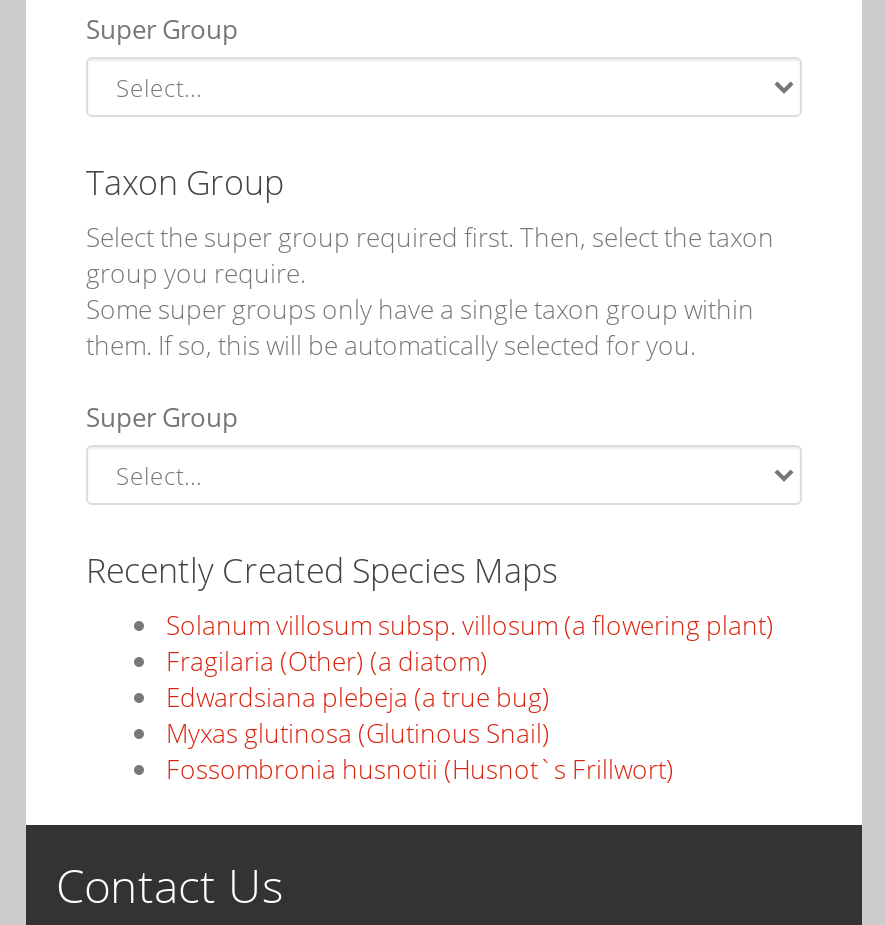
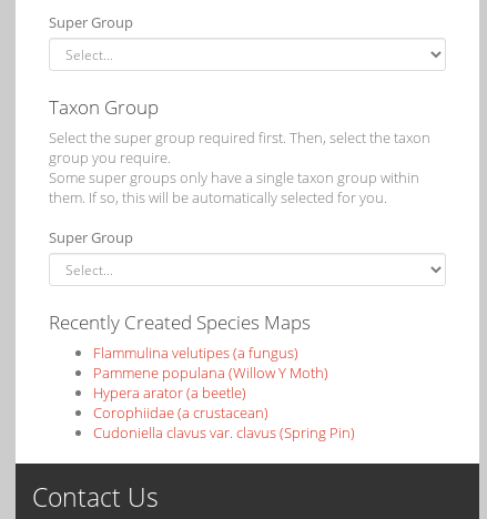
- Solanum villosum subsp. villosum (a flowering plant)
- Fragilaria (Other) (a diatom)
- Edwardsiana plebeja (a true bug)
- Myxas glutinosa (Glutinous Snail)
- Fossombronia husnotii (Husnot`s Frillwort)
+ Flammulina velutipes (a fungus)
+ Pammene populana (Willow Y Moth)
+ Hypera arator (a beetle)
+ Corophiidae (a crustacean)
+ Cudoniella clavus var. clavus (Spring Pin)
